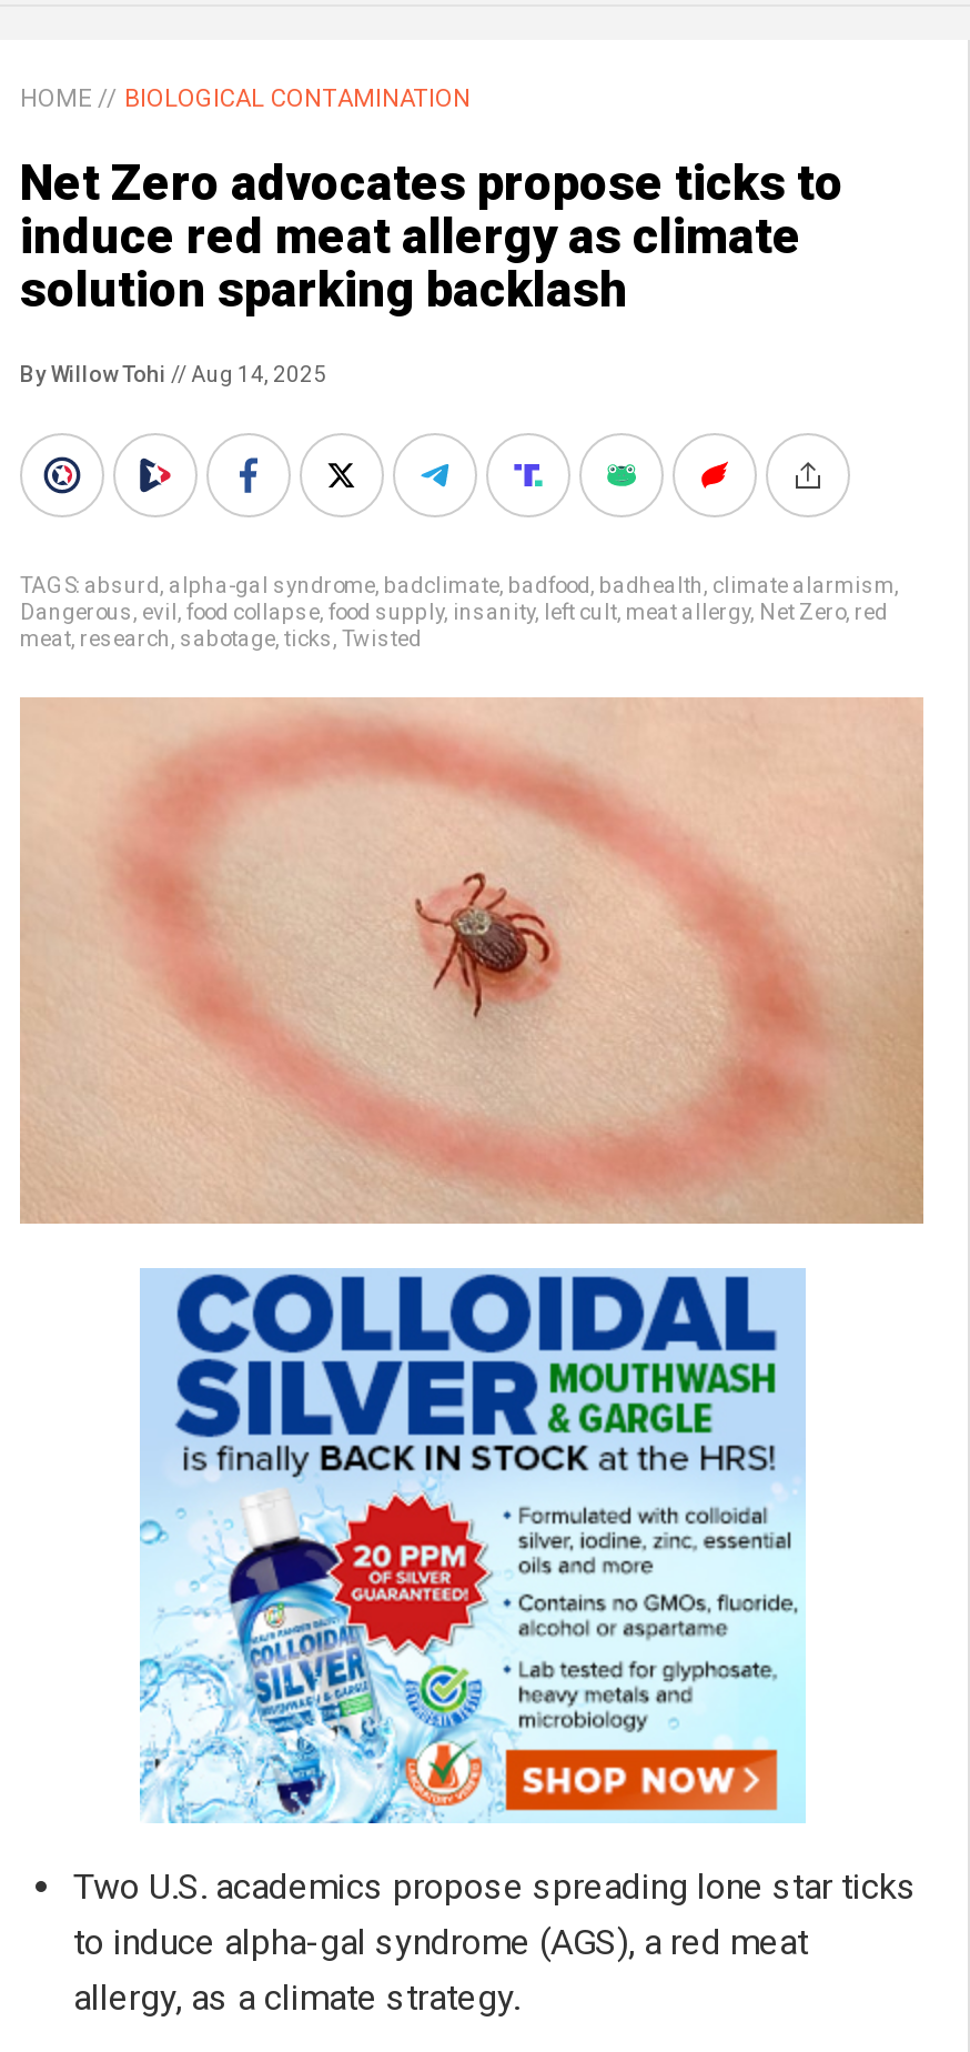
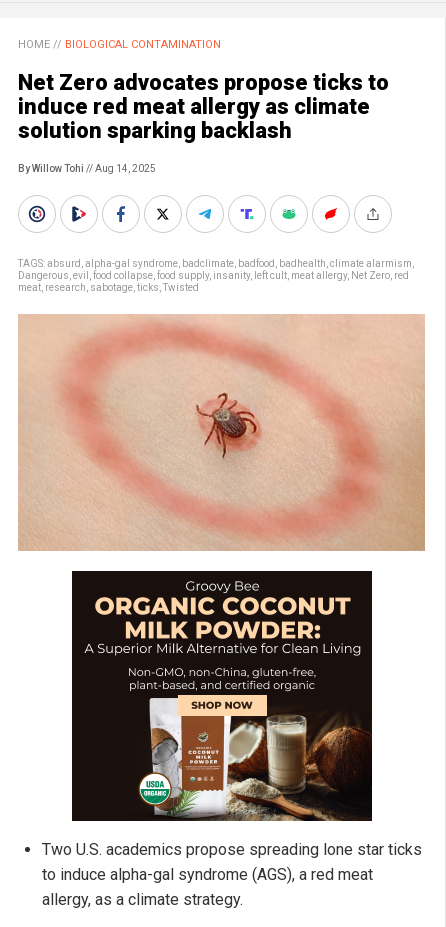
- [image]
+ [image]
